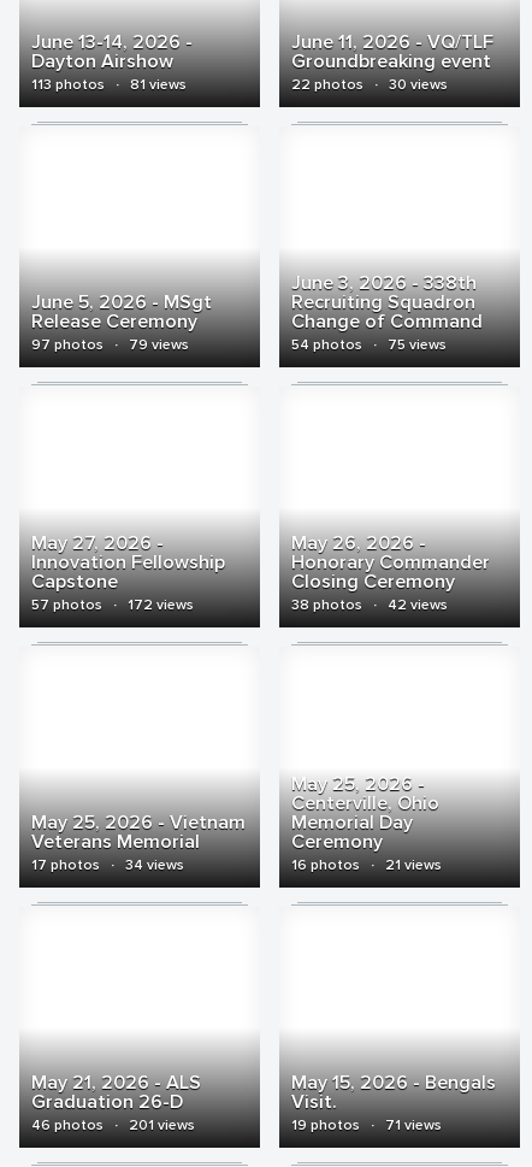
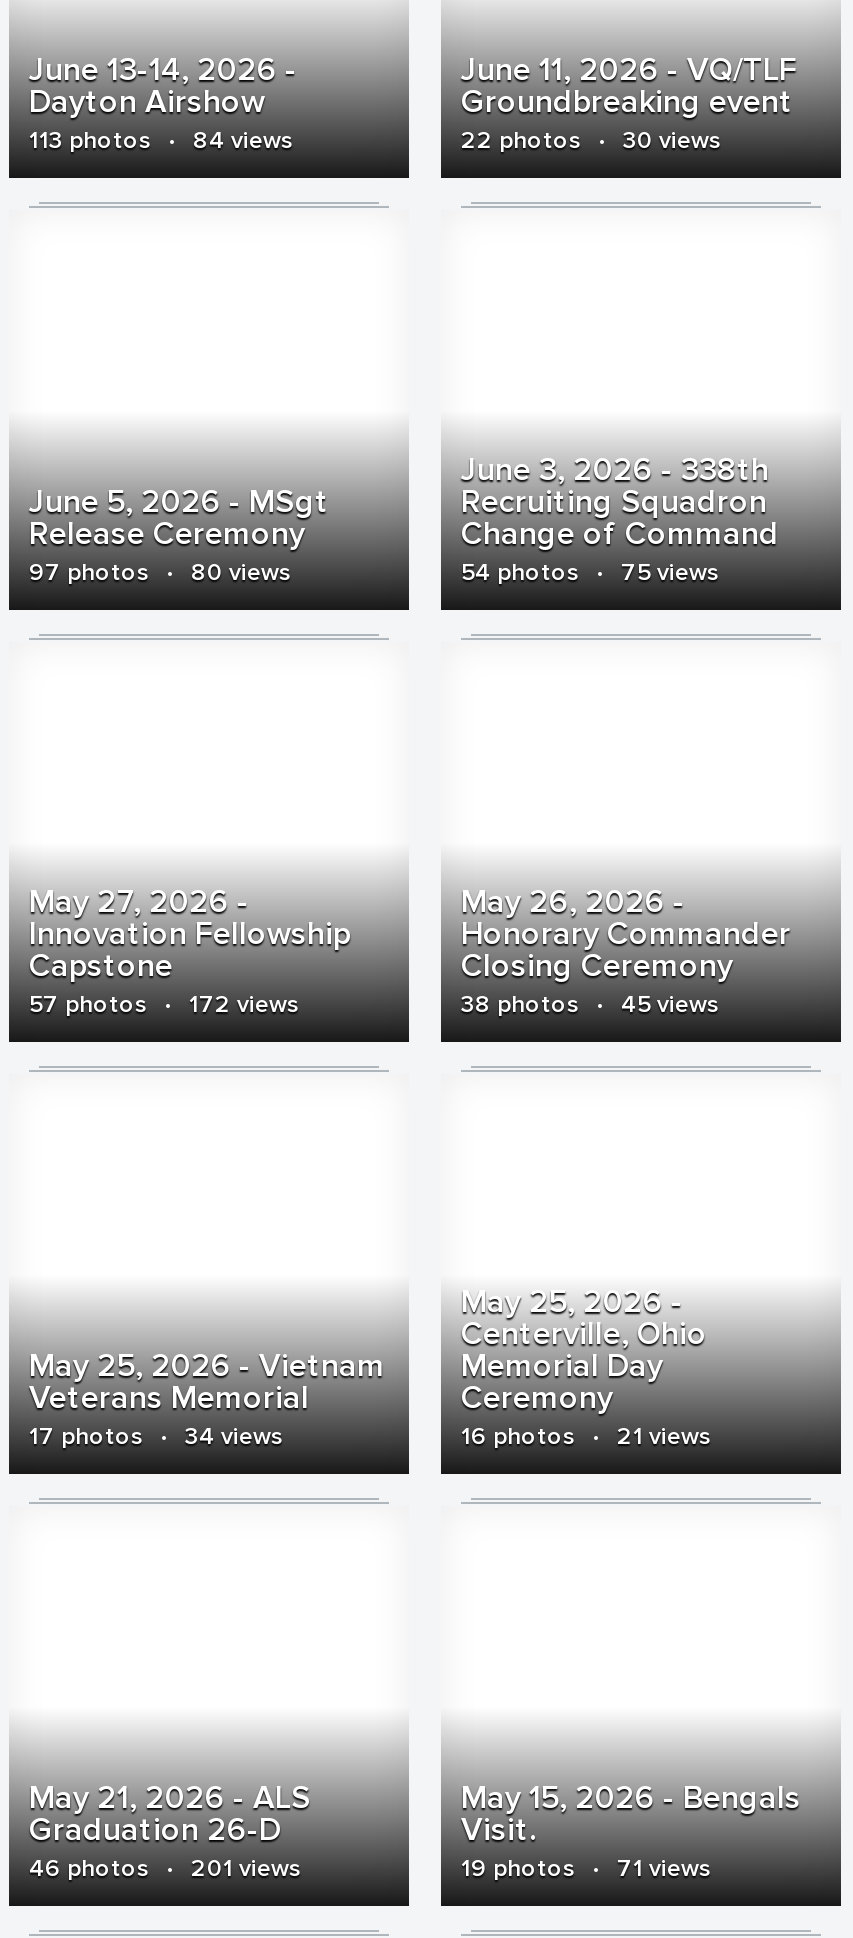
- 113 photos · 81 views
+ 113 photos · 84 views

- 97 photos · 79 views
+ 97 photos · 80 views

- 38 photos · 42 views
+ 38 photos · 45 views
